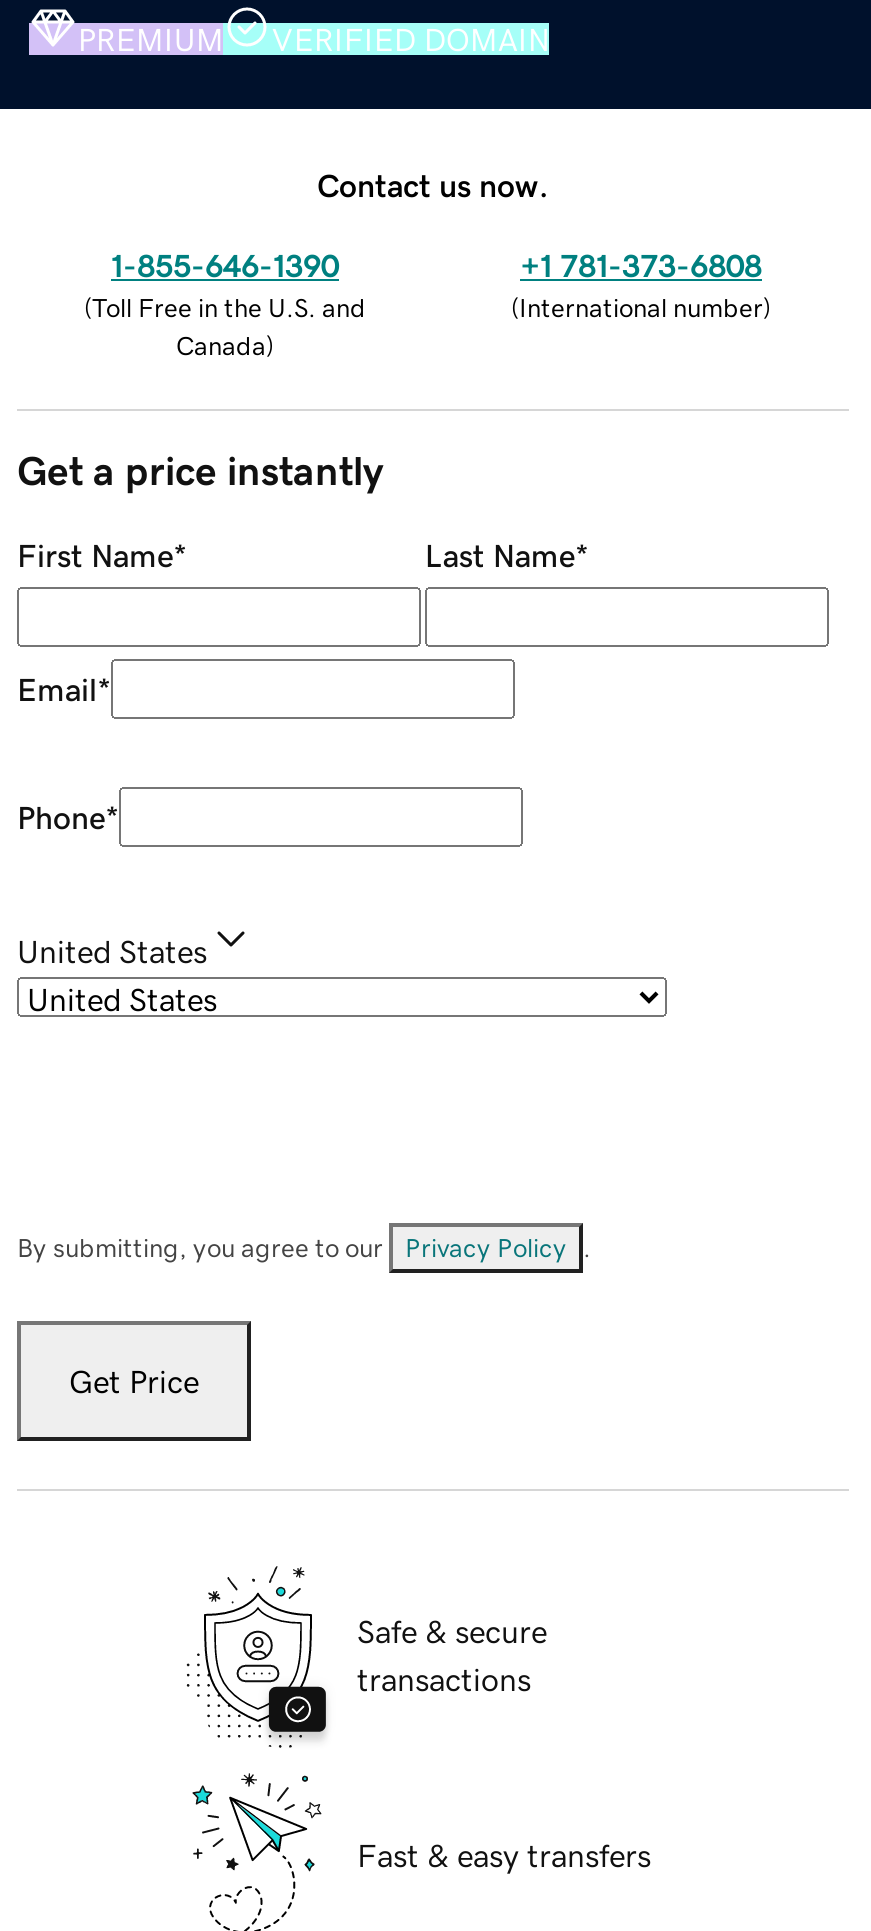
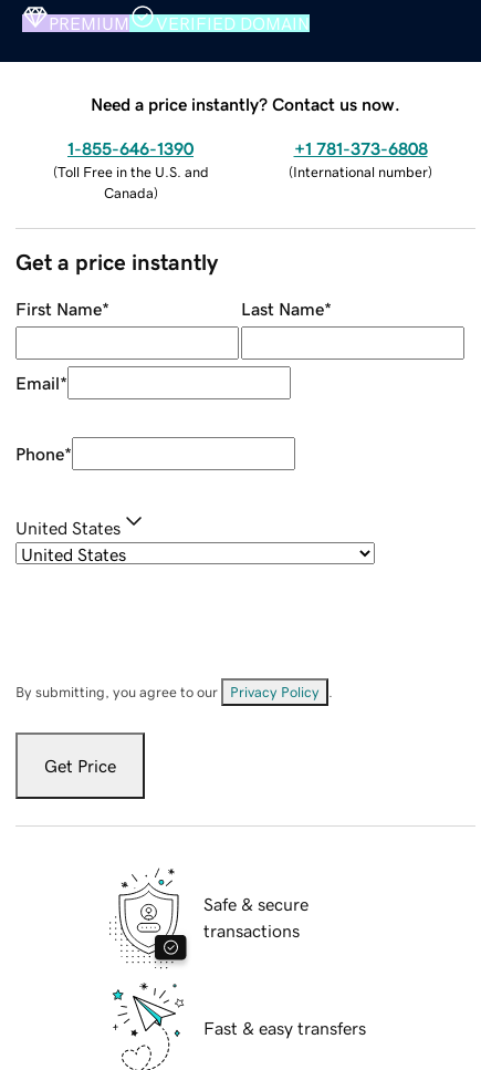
- Contact us now.
+ Need a price instantly? Contact us now.
